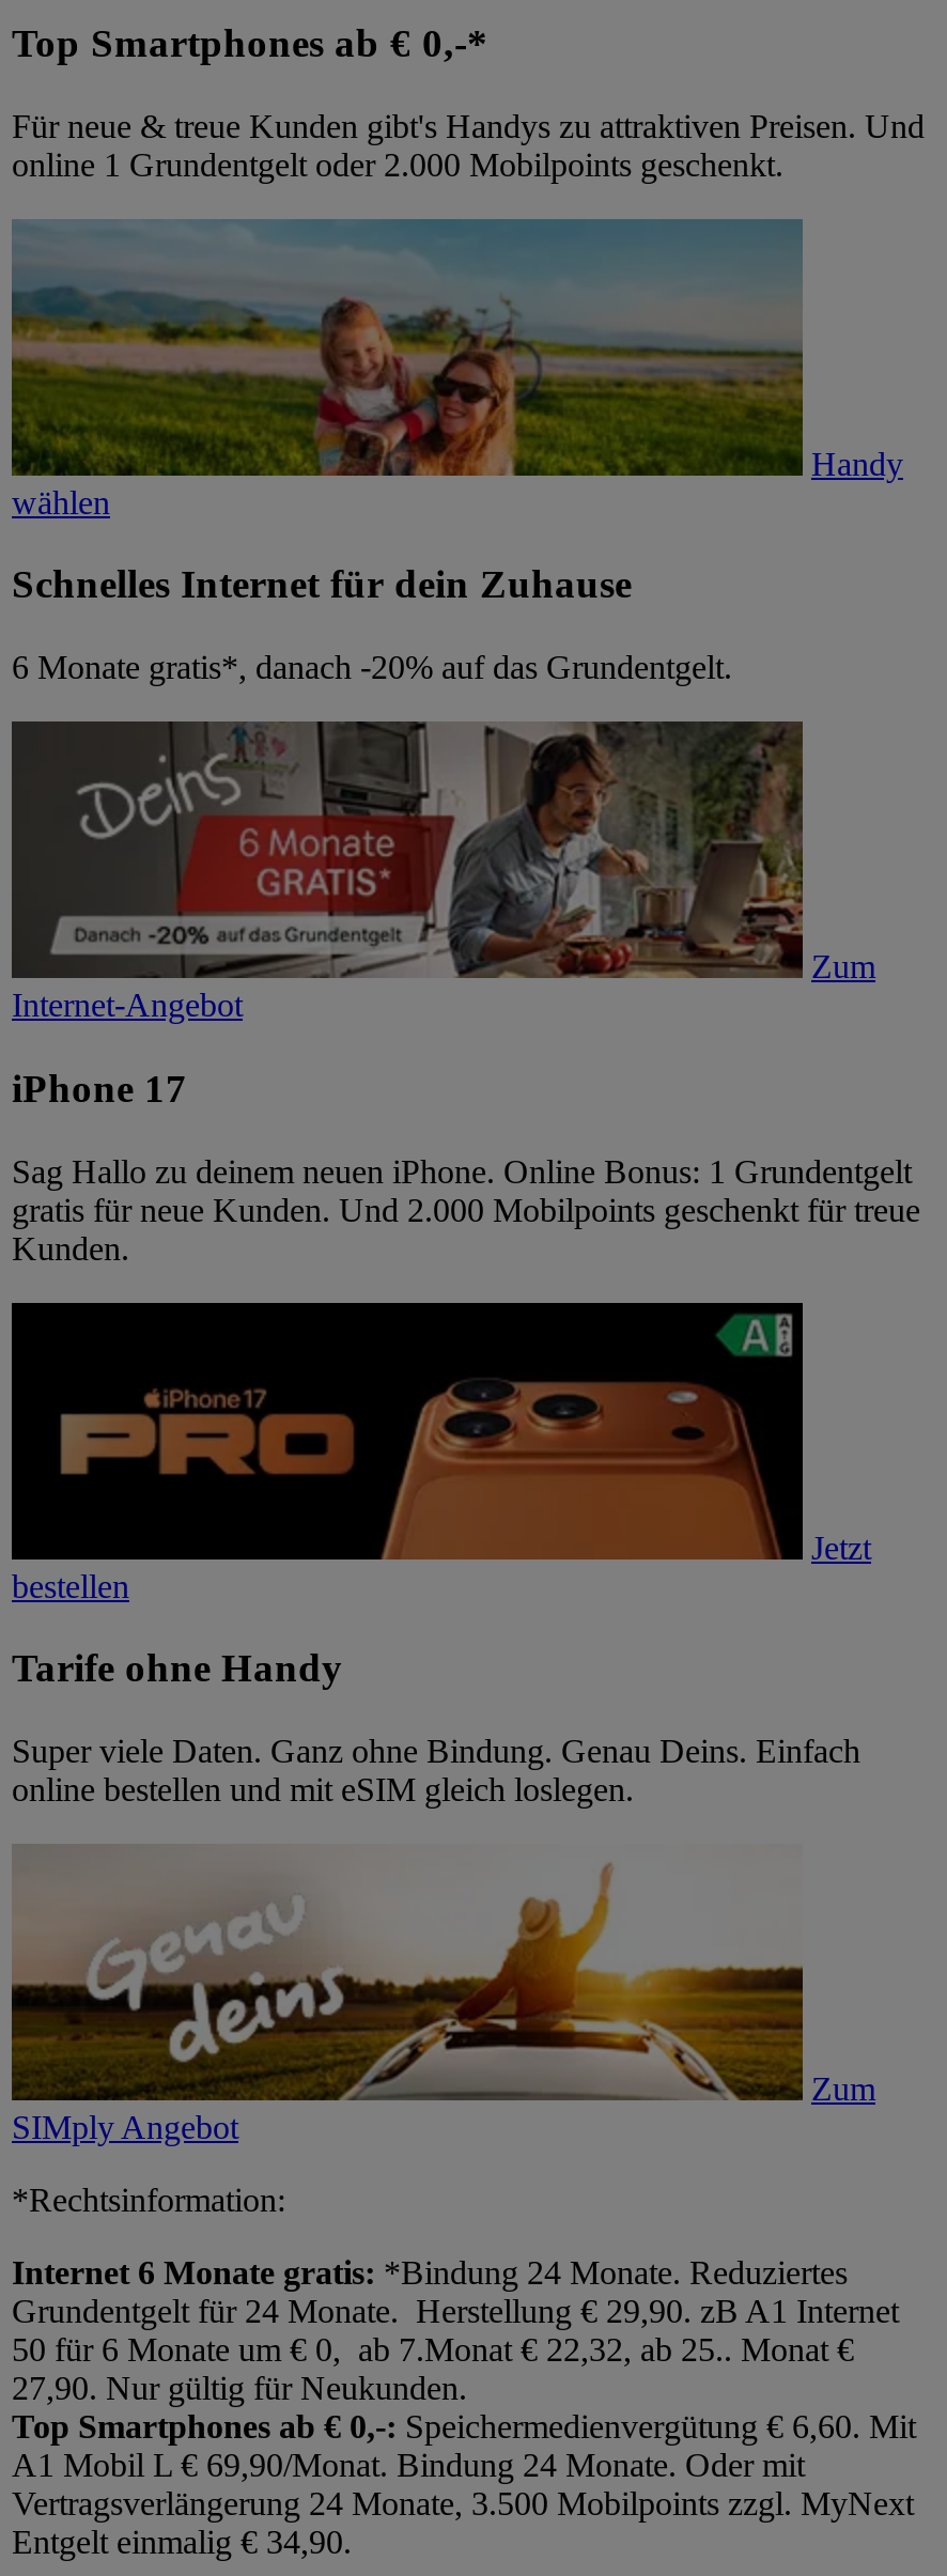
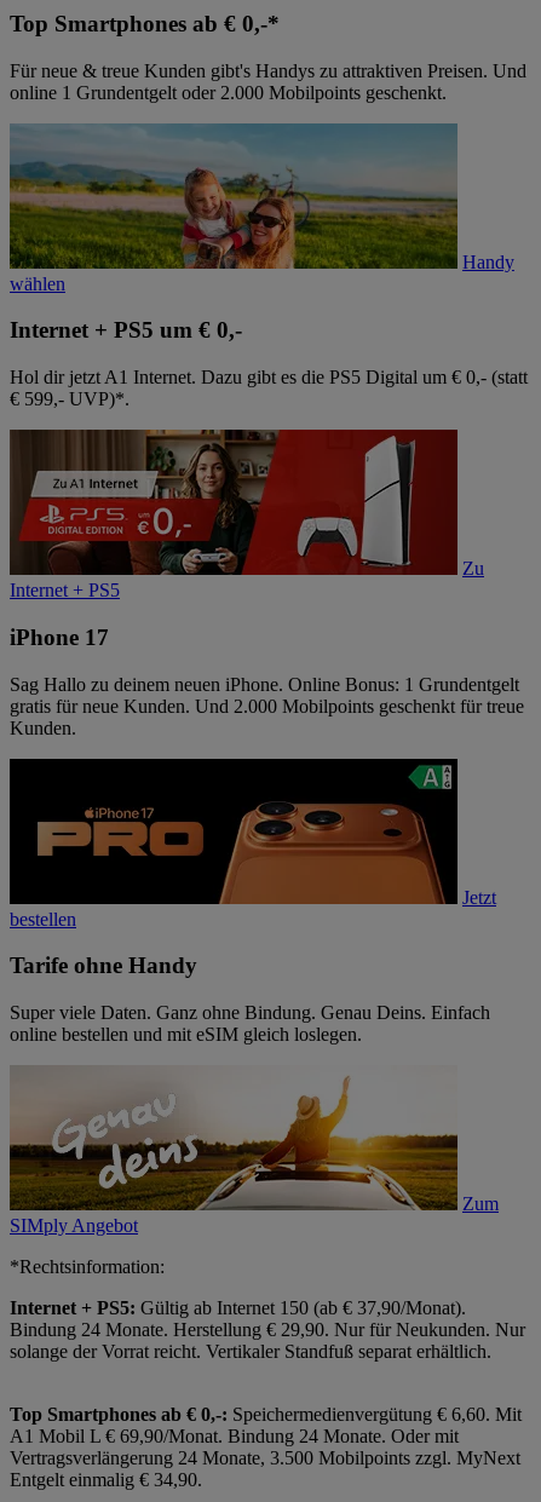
- Schnelles Internet für dein Zuhause
+ Internet + PS5 um € 0,-

- 6 Monate gratis*, danach -20% auf das Grundentgelt.
+ Hol dir jetzt A1 Internet. Dazu gibt es die PS5 Digital um € 0,- (statt
+ € 599,- UVP)*.

- [image]
- Zum
- Internet-Angebot
+ [image]
+ Zu
+ Internet + PS5

- Internet 6 Monate gratis: *Bindung 24 Monate. Reduziertes
- Grundentgelt für 24 Monate. Herstellung € 29,90. zB A1 Internet
- 50 für 6 Monate um € 0, ab 7.Monat € 22,32, ab 25.. Monat €
- 27,90. Nur gültig für Neukunden.
+ Internet + PS5: Gültig ab Internet 150 (ab € 37,90/Monat).
+ Bindung 24 Monate. Herstellung € 29,90. Nur für Neukunden. Nur
+ solange der Vorrat reicht. Vertikaler Standfuß separat erhältlich.
